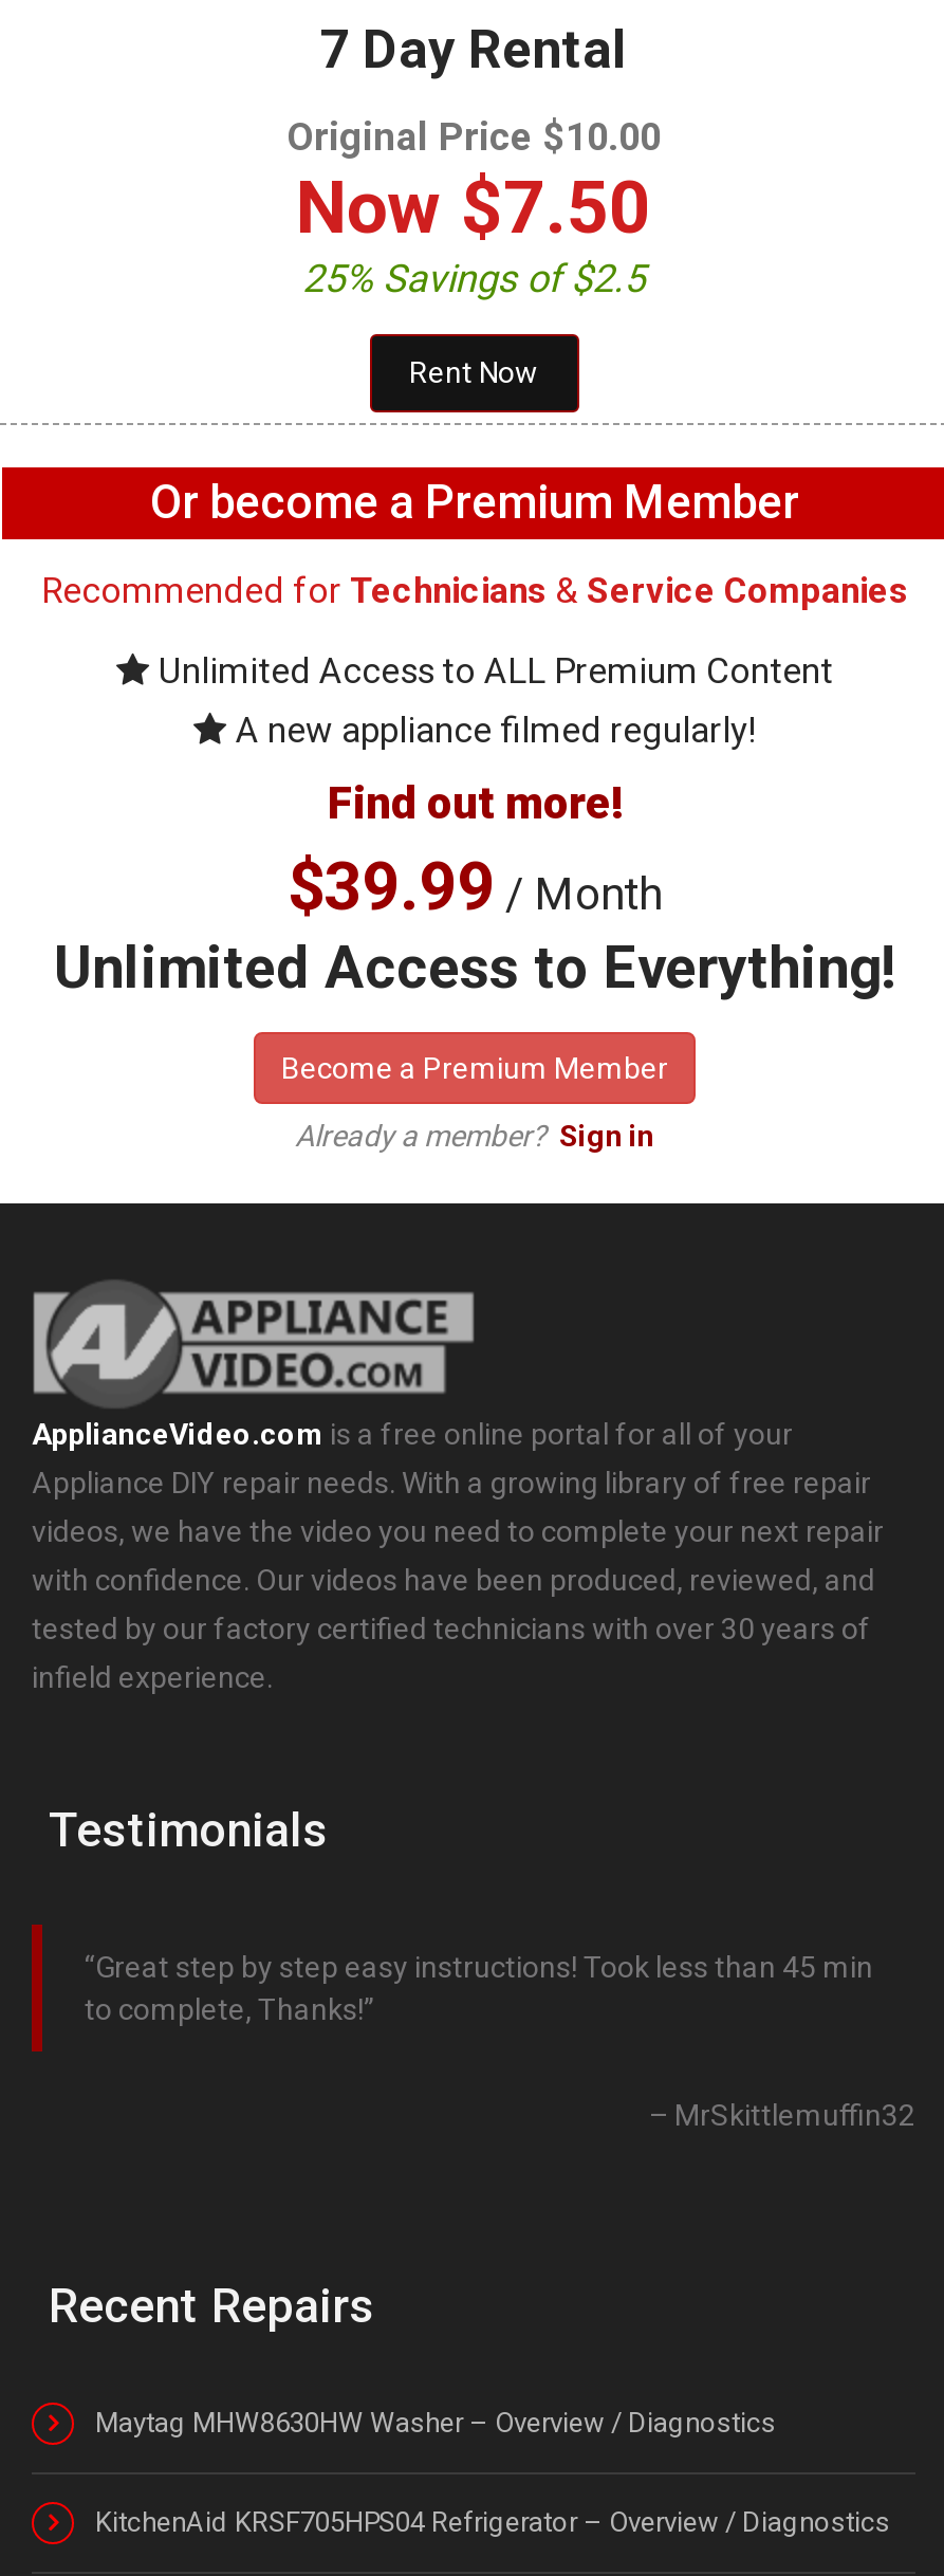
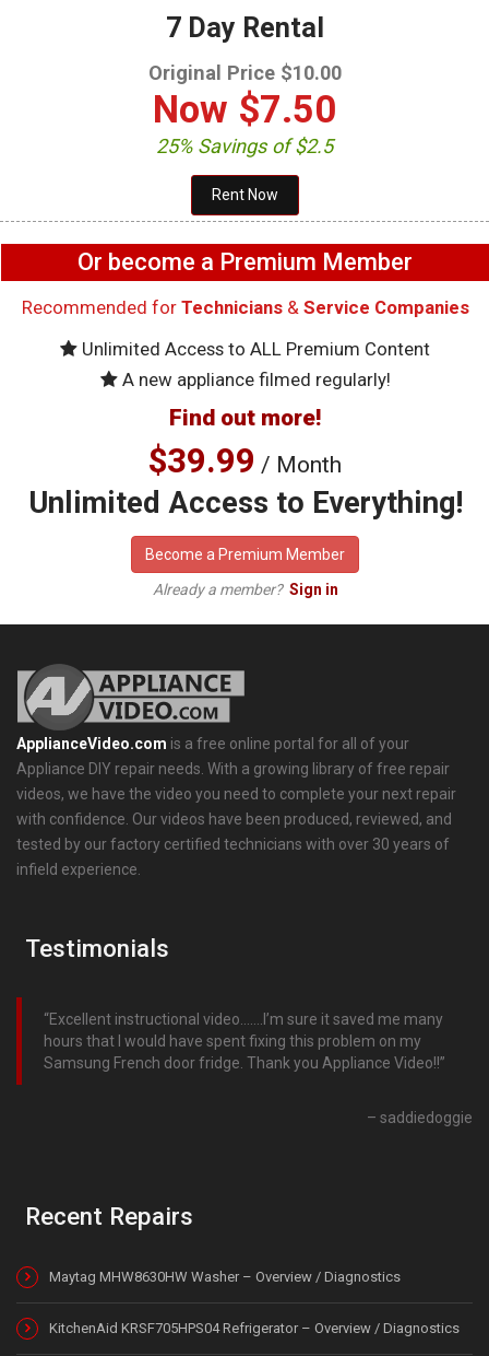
- Great step by step easy instructions! Took less than 45 min
- to complete, Thanks!
+ Excellent instructional video…….I’m sure it saved me many
+ hours that I would have spent fixing this problem on my
+ Samsung French door fridge. Thank you Appliance Video!!

- MrSkittlemuffin32
+ saddiedoggie
